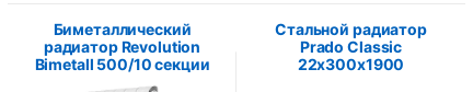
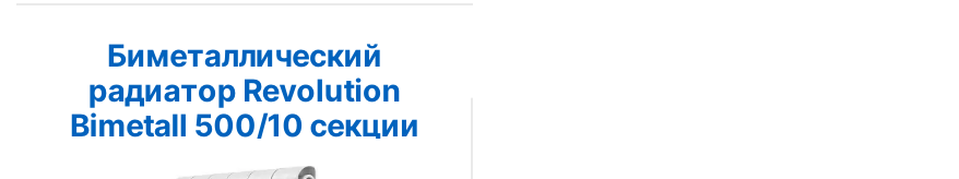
- Стальной радиатор
- Prado Classic
- 22х300х1900
